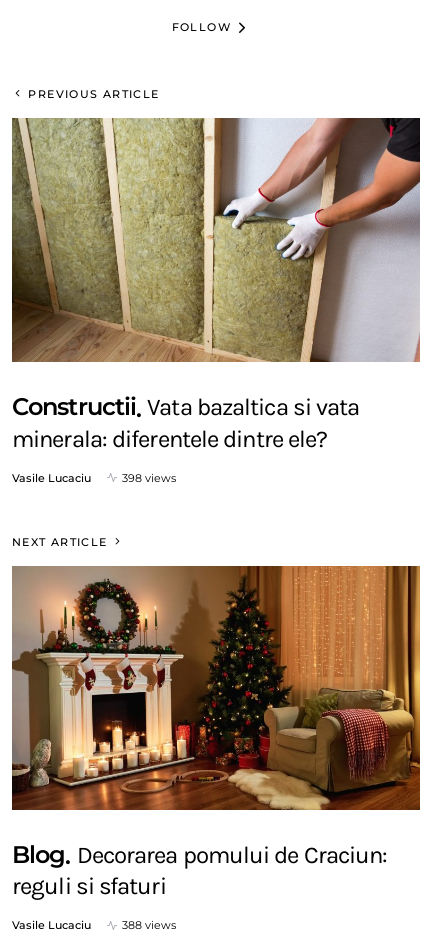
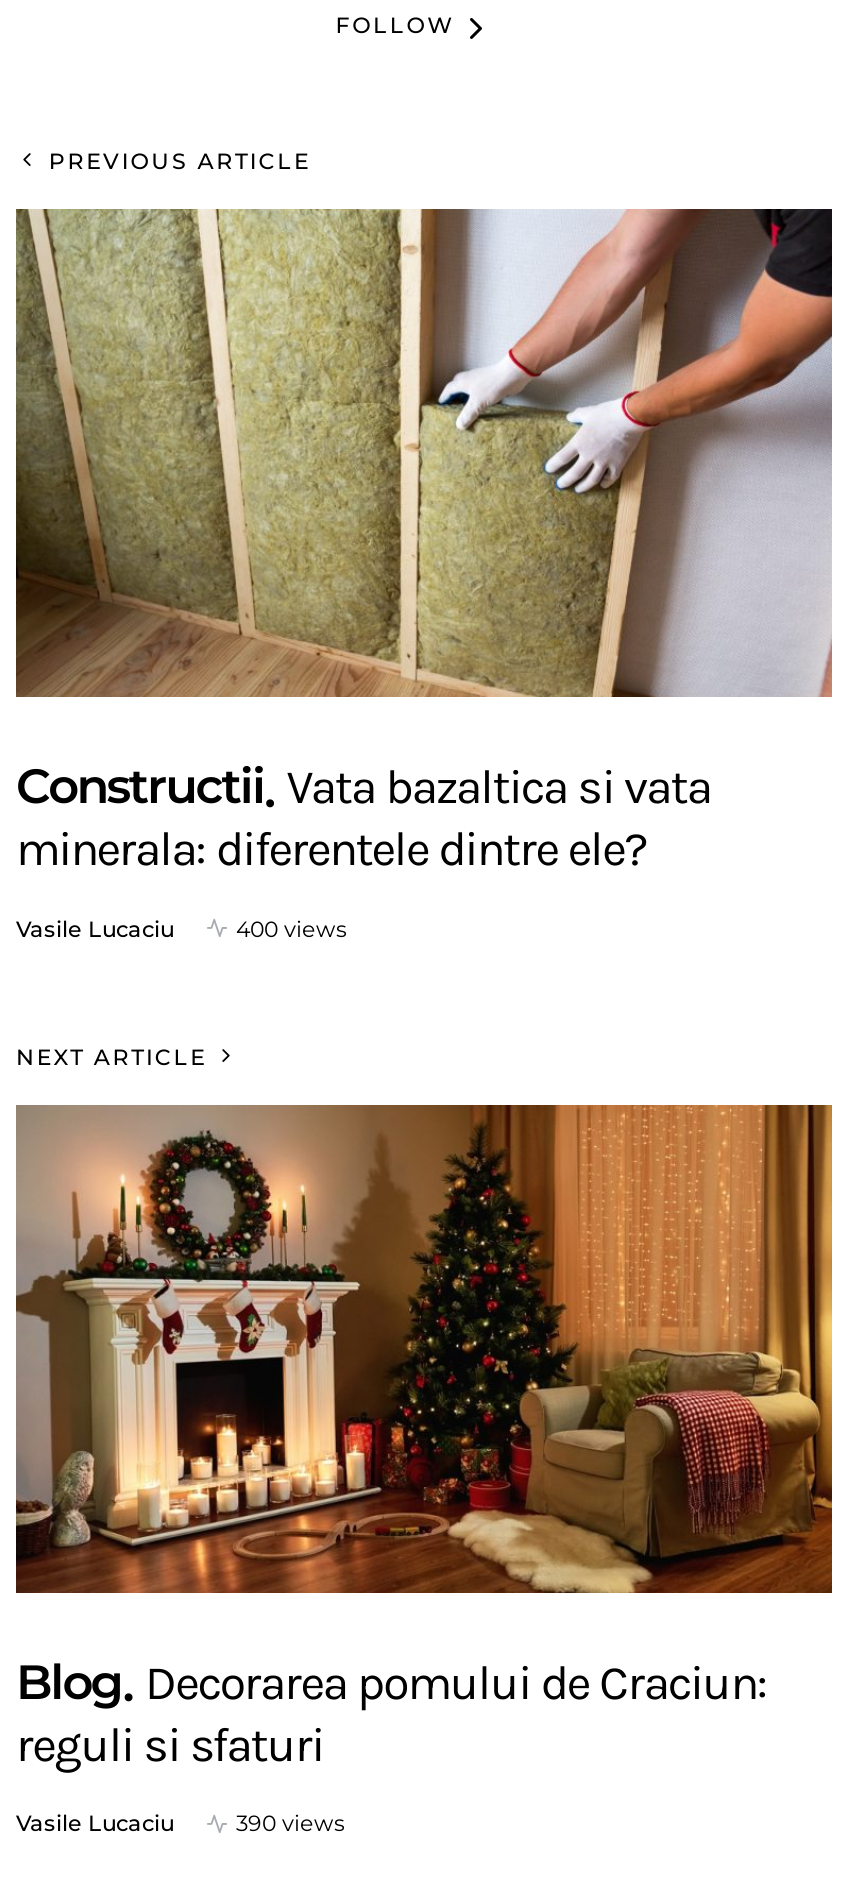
- 398 views
+ 400 views

- 388 views
+ 390 views
